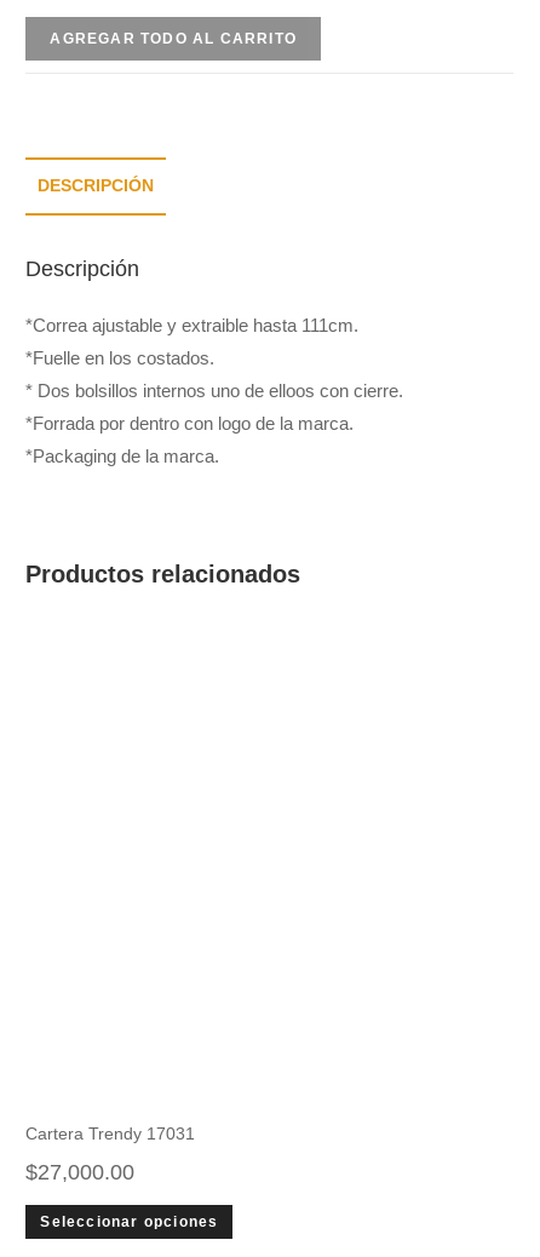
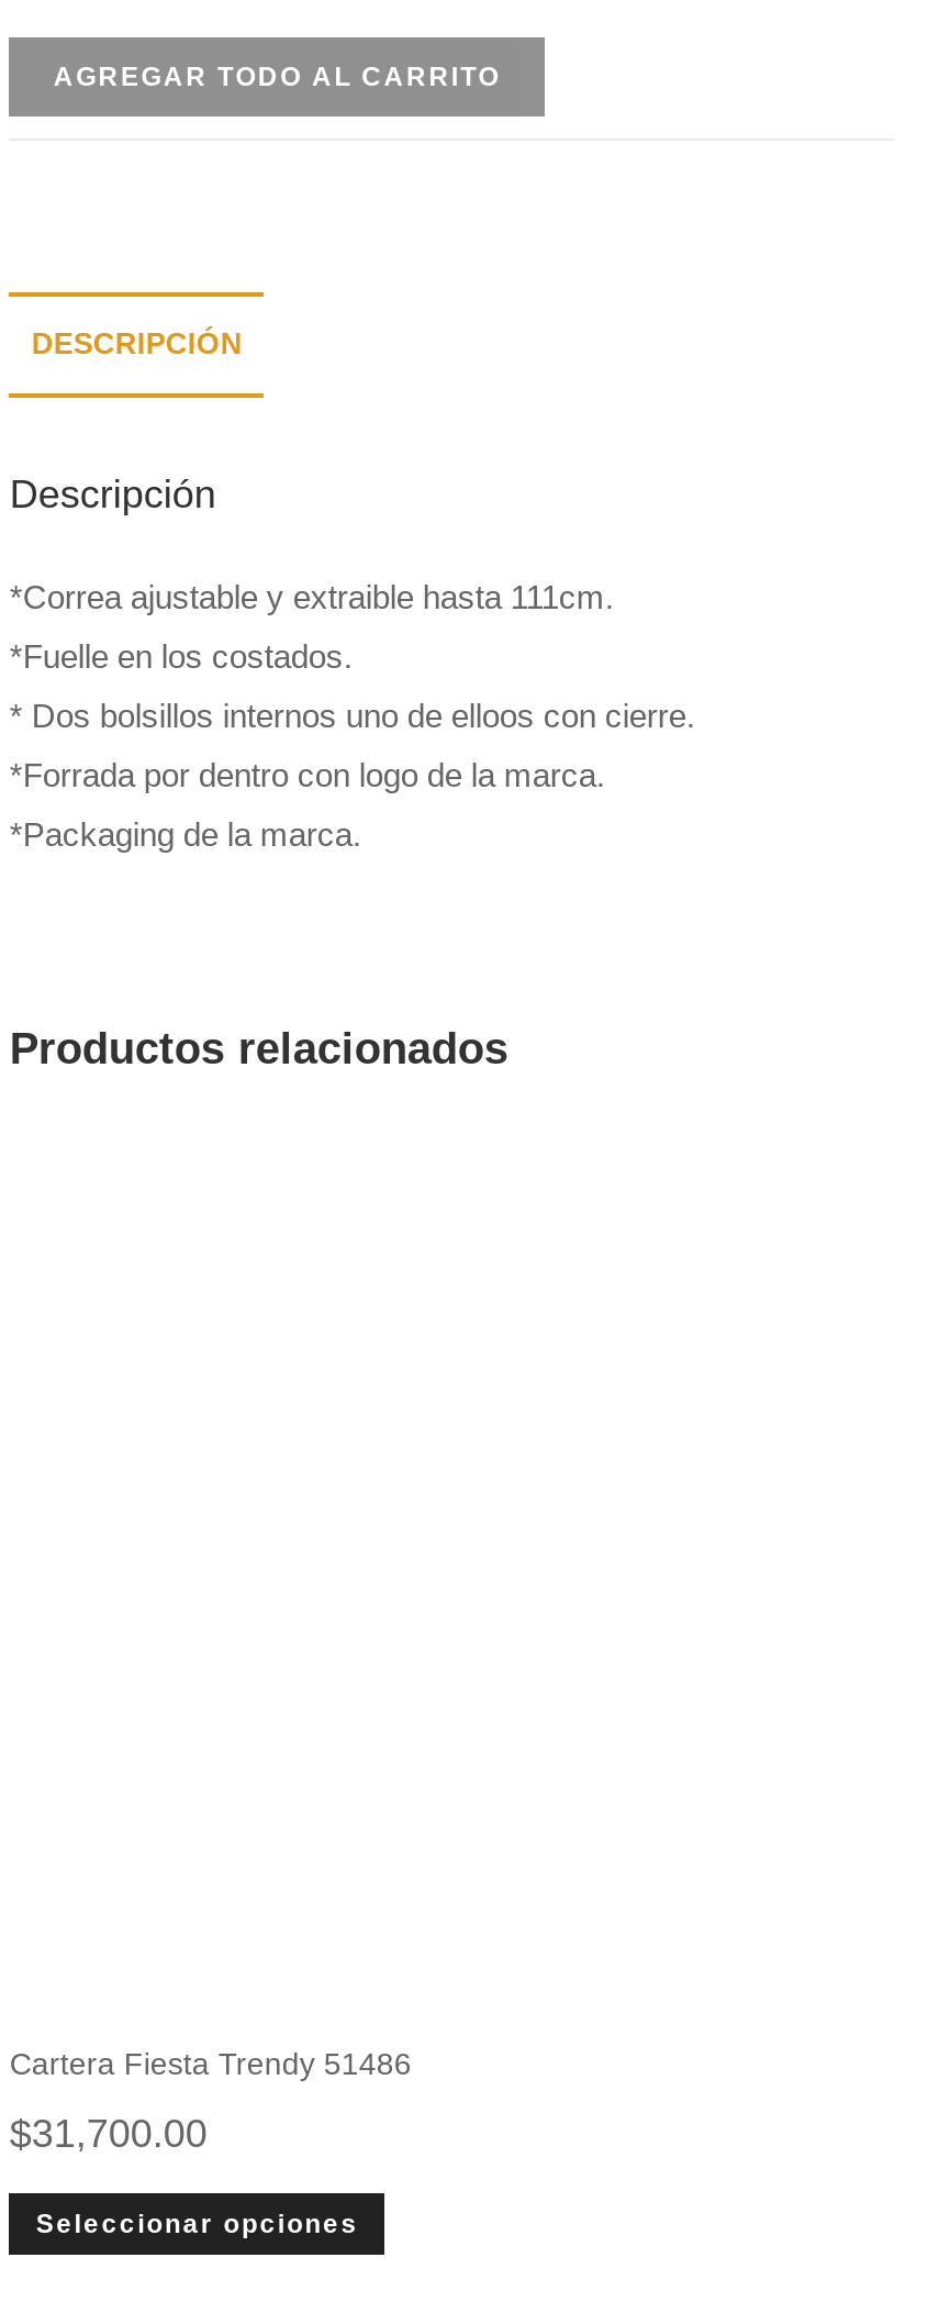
- Cartera Trendy 17031
+ Cartera Fiesta Trendy 51486

- $27,000.00
+ $31,700.00
